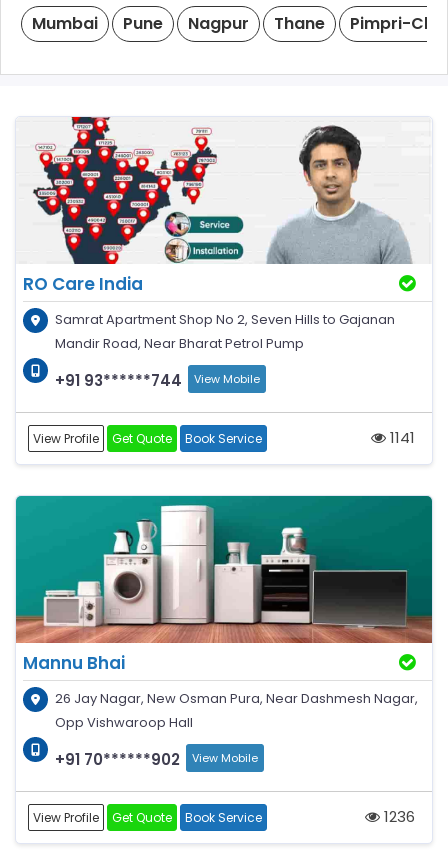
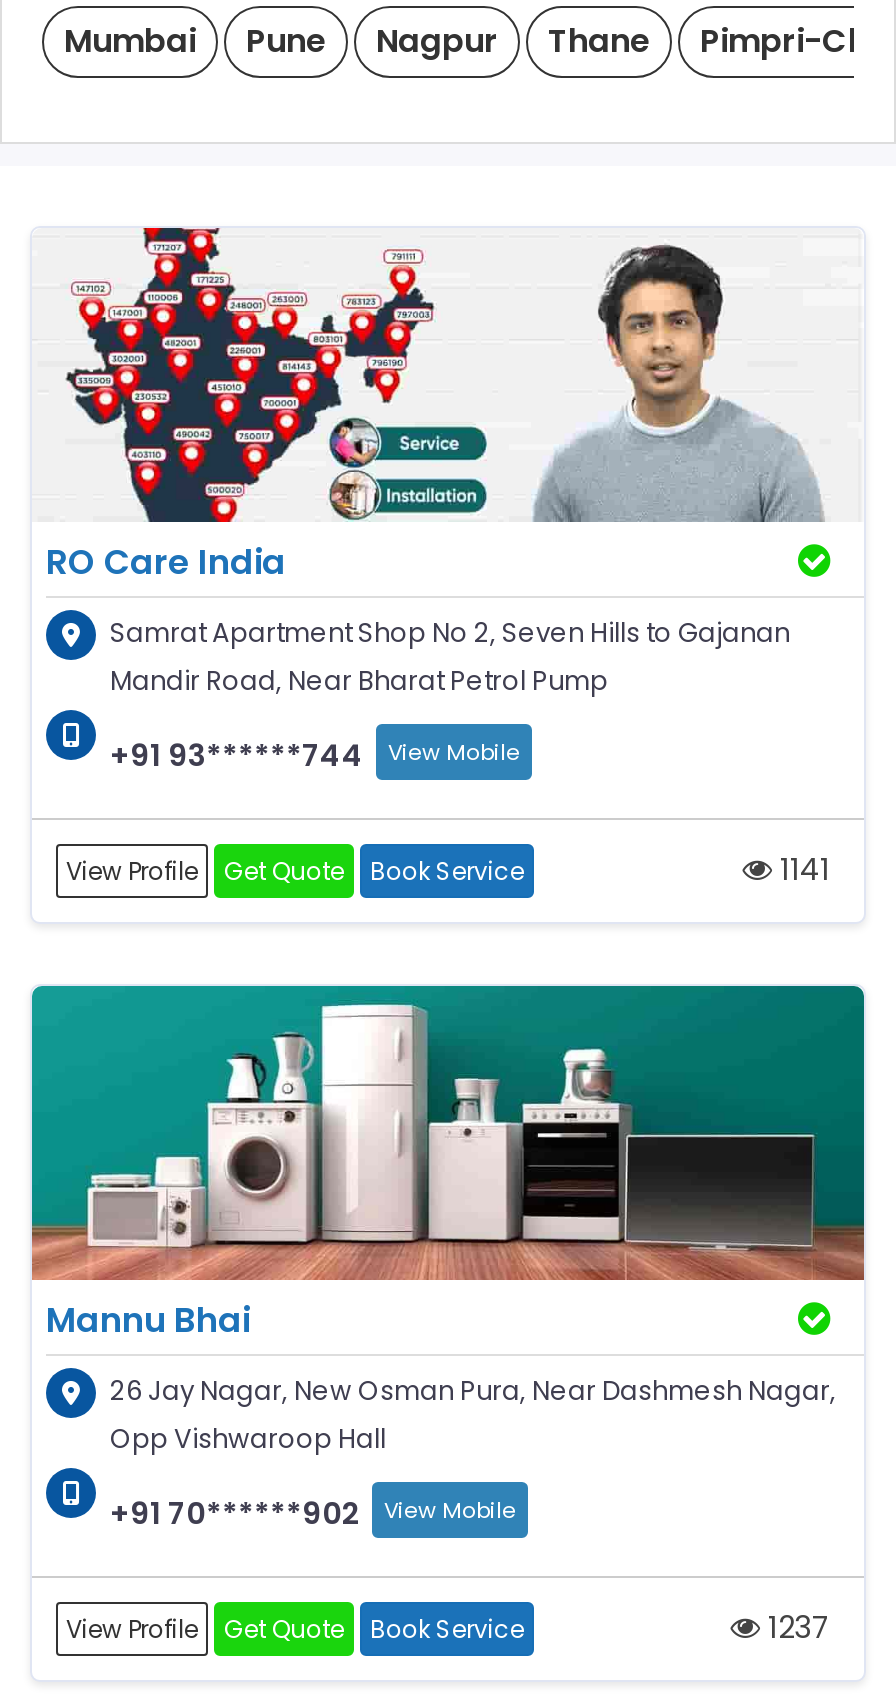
- 1236
+ 1237
